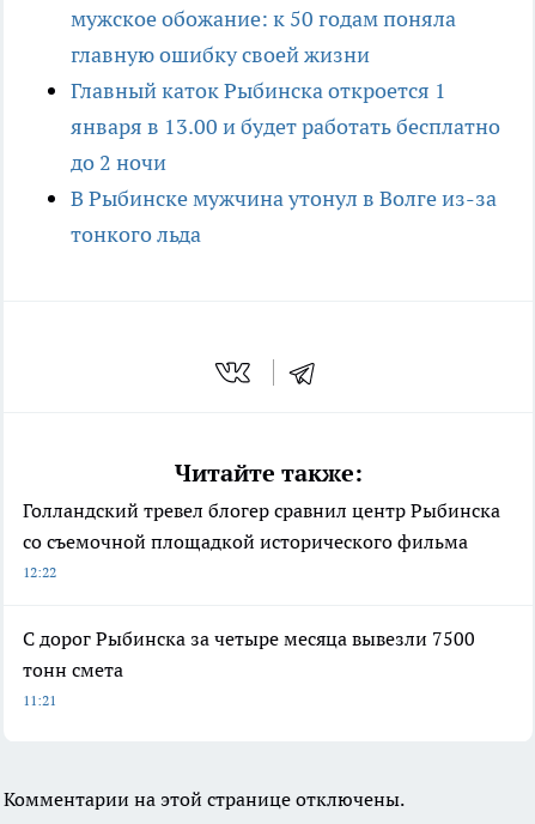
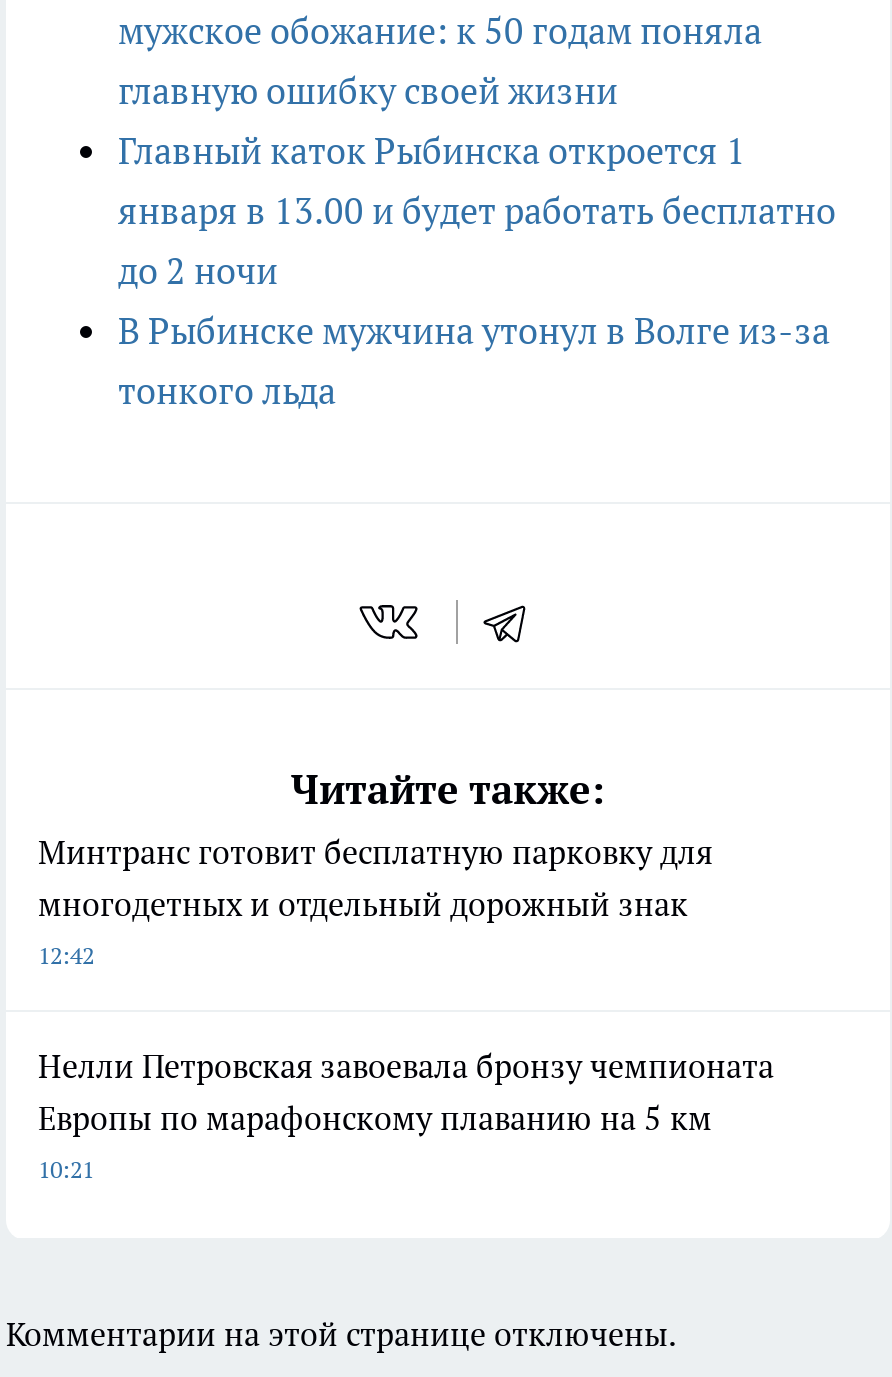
- Голландский тревел блогер сравнил центр Рыбинска
- со съемочной площадкой исторического фильма
- 12:22
+ Минтранс готовит бесплатную парковку для
+ многодетных и отдельный дорожный знак
+ 12:42

- С дорог Рыбинска за четыре месяца вывезли 7500
- тонн смета
- 11:21
+ Нелли Петровская завоевала бронзу чемпионата
+ Европы по марафонскому плаванию на 5 км
+ 10:21
